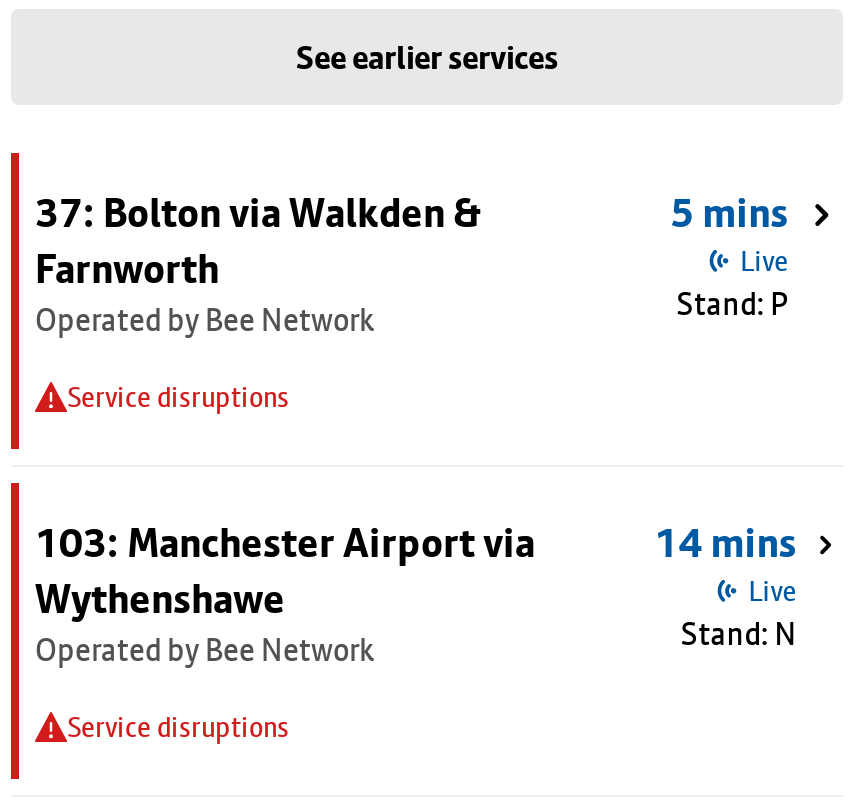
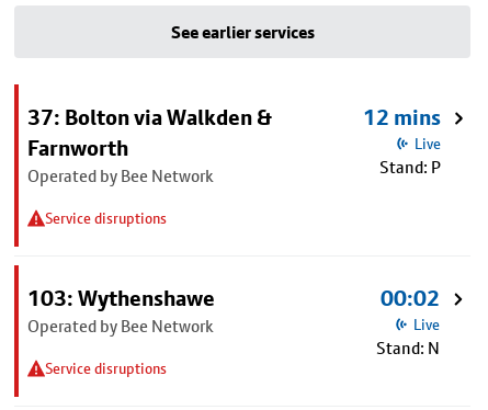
- 5 mins
+ 12 mins

- 103: Manchester Airport via
- Wythenshawe
+ 103: Wythenshawe

- 14 mins
+ 00:02
